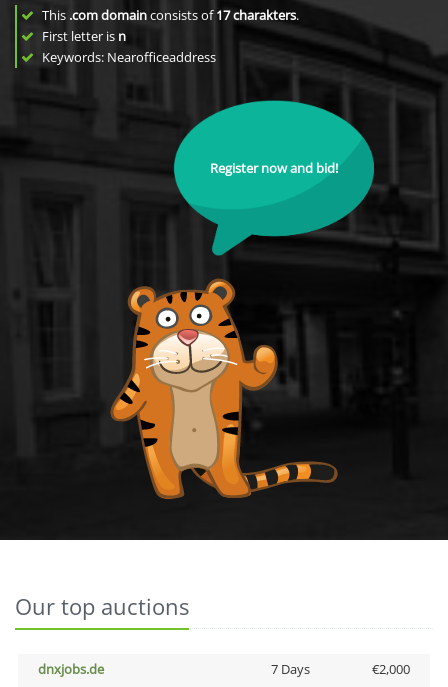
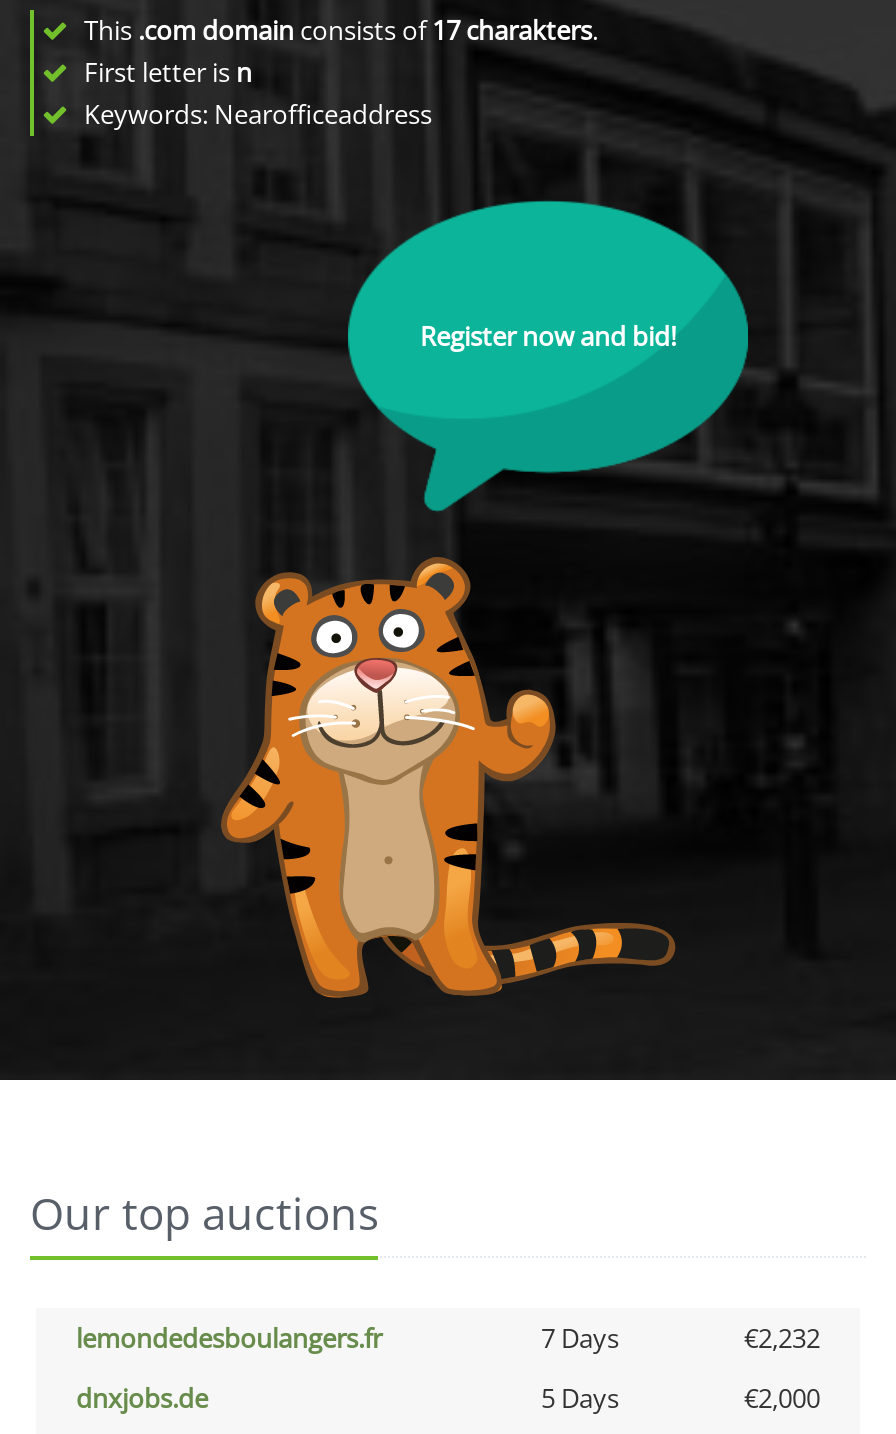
+ lemondedesboulangers.fr
+ 7 Days
+ €2,232

- 7 Days
+ 5 Days
